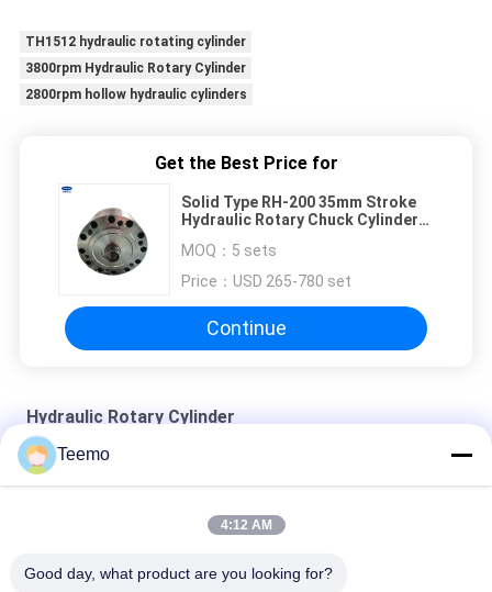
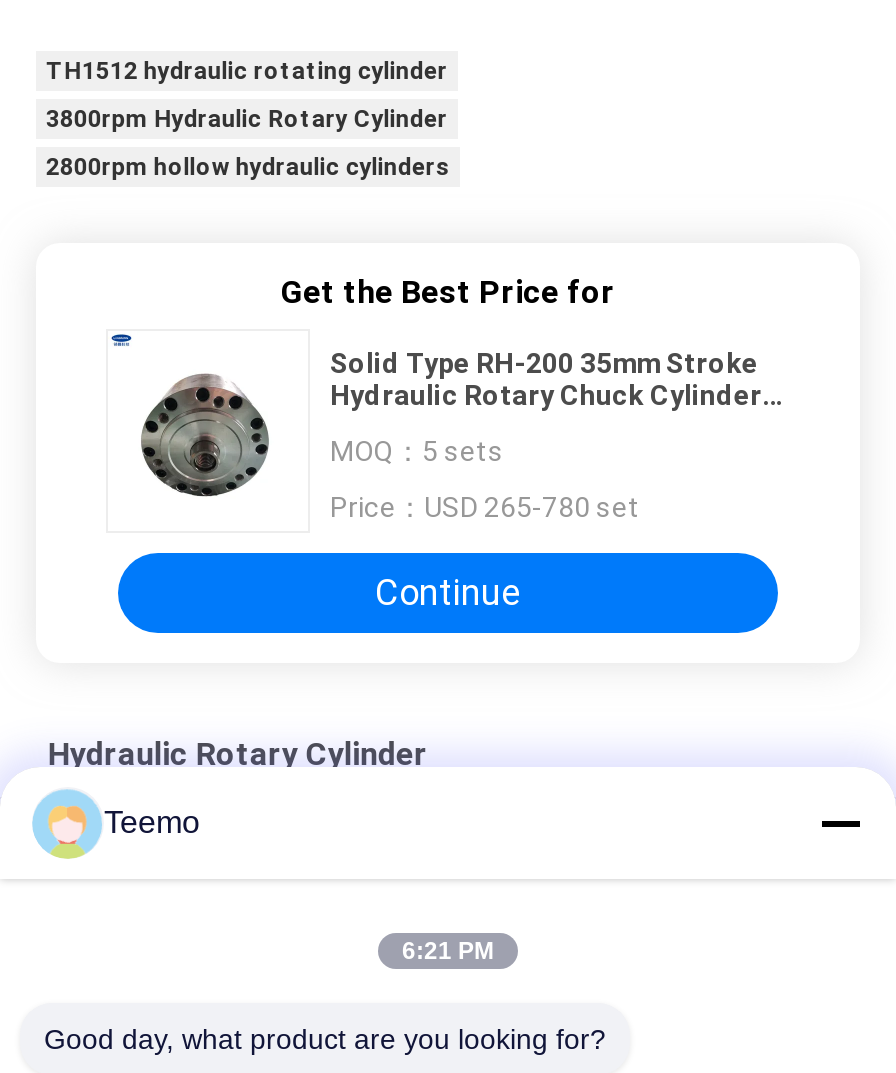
- 4:12 AM
+ 6:21 PM
